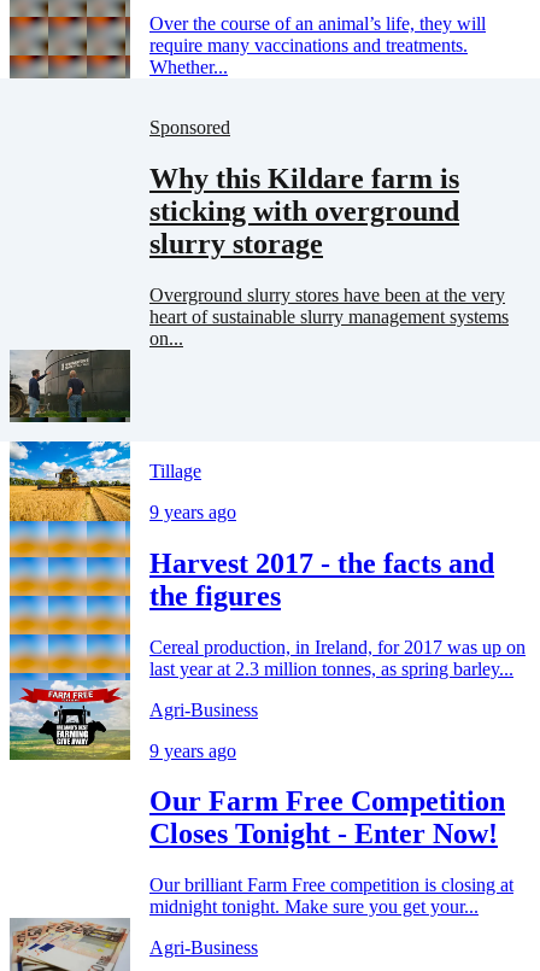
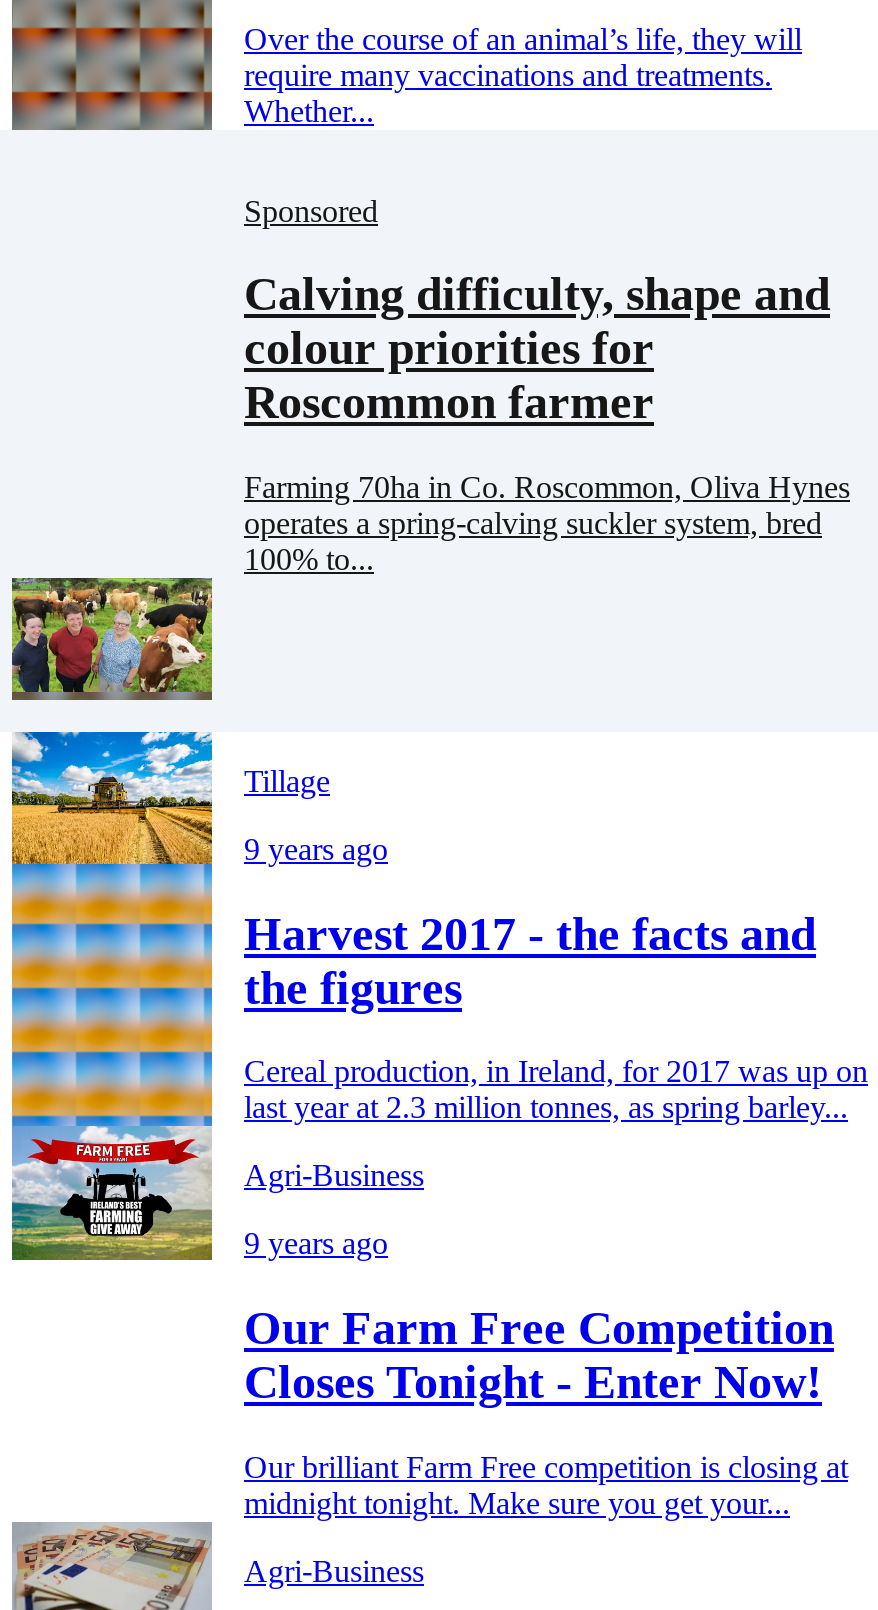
- Why this Kildare farm is
- sticking with overground
- slurry storage
+ Calving difficulty, shape and
+ colour priorities for
+ Roscommon farmer

- Overground slurry stores have been at the very
- heart of sustainable slurry management systems
- on...
+ Farming 70ha in Co. Roscommon, Oliva Hynes
+ operates a spring-calving suckler system, bred
+ 100% to...

- [image]
+ [image]
